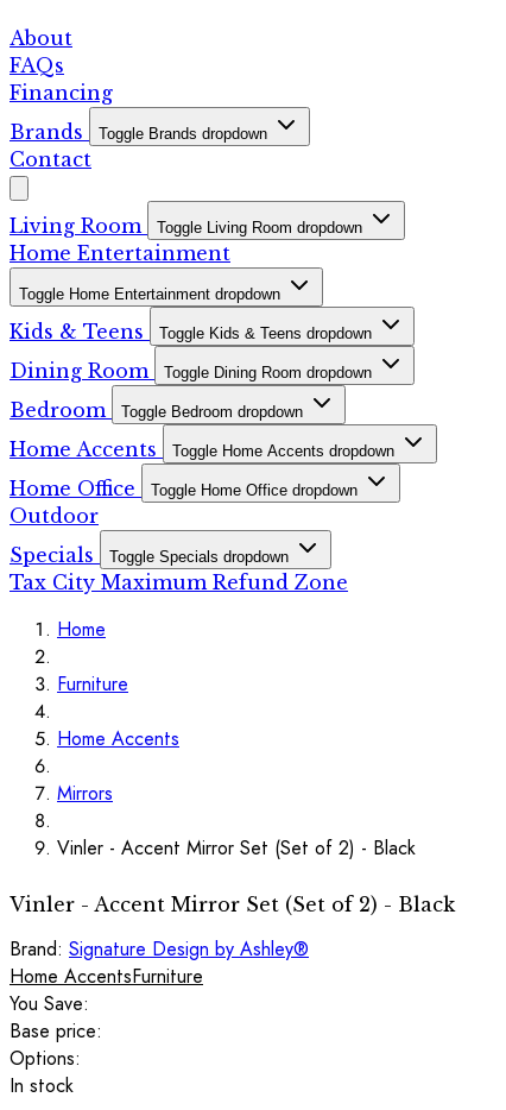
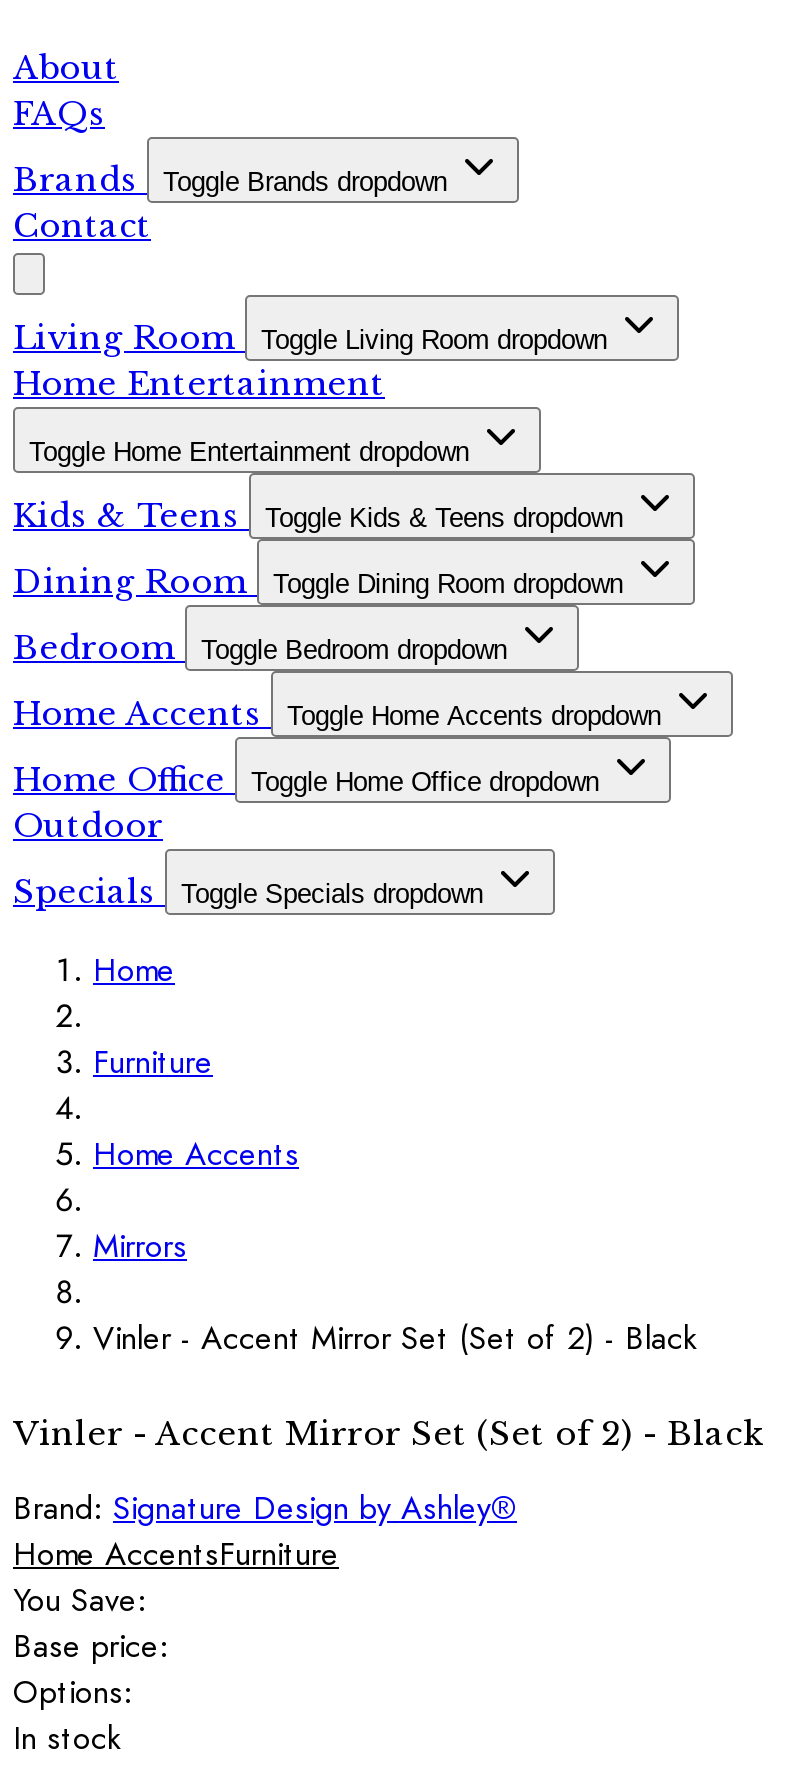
- Financing

- Tax City Maximum Refund Zone
